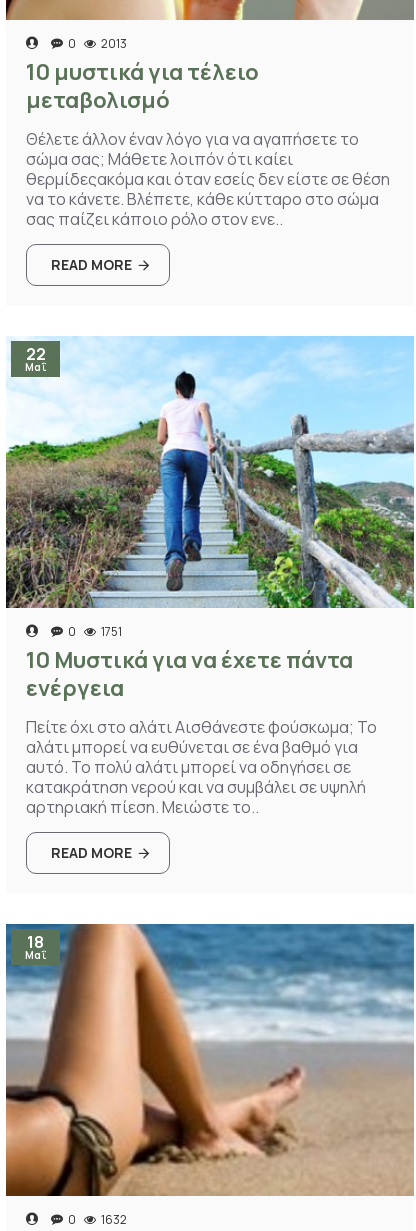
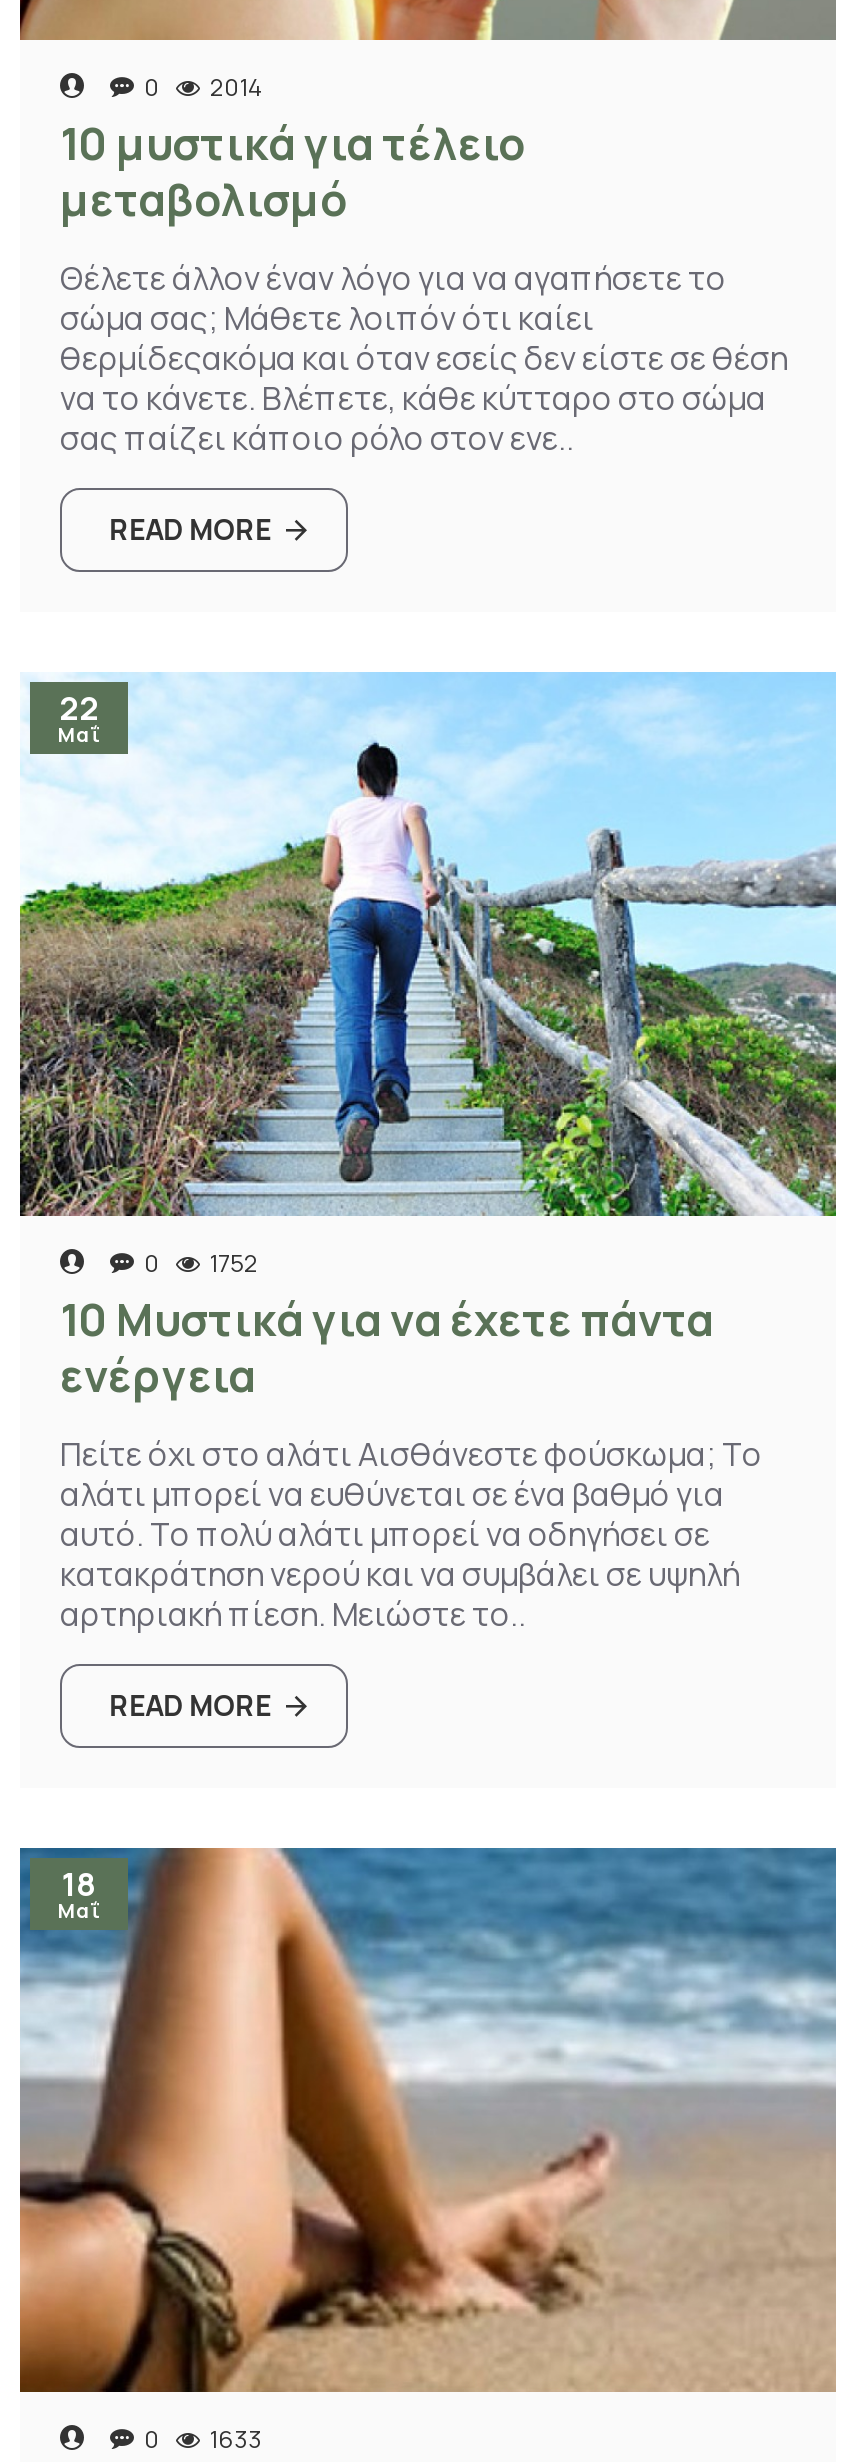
- 0 2013
+ 0 2014

- 0 1751
+ 0 1752

- 0 1632
+ 0 1633
